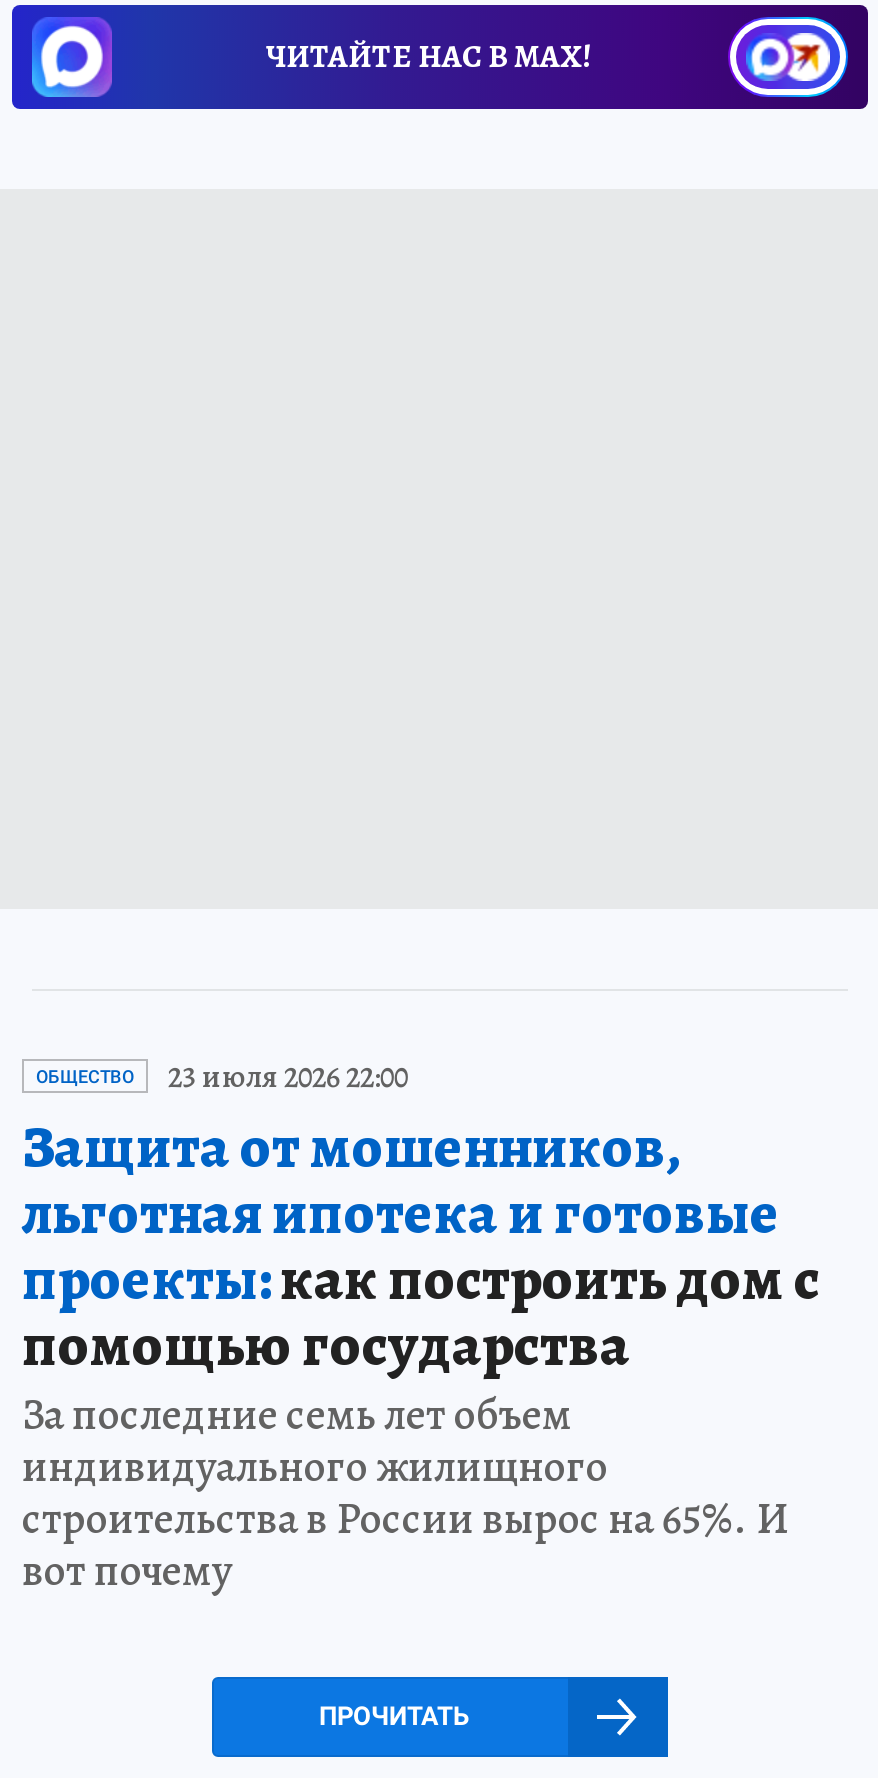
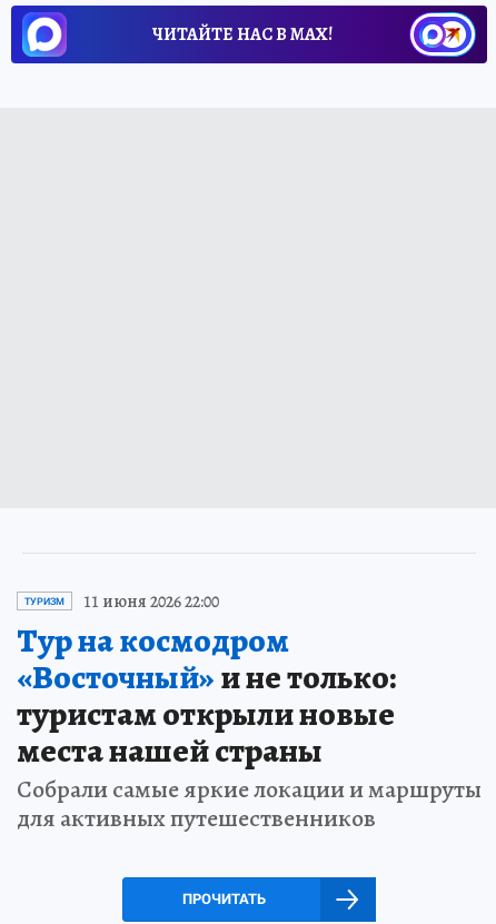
- ОБЩЕСТВО
- 23 июля 2026 22:00
- Защита от мошенников,
- льготная ипотека и готовые
- проекты:как построить дом с
- помощью государства
- За последние семь лет объем
- индивидуального жилищного
- строительства в России вырос на 65%. И
- вот почему
+ ТУРИЗМ
+ 11 июня 2026 22:00
+ Тур на космодром
+ «Восточный»и не только:
+ туристам открыли новые
+ места нашей страны
+ Собрали самые яркие локации и маршруты
+ для активных путешественников
